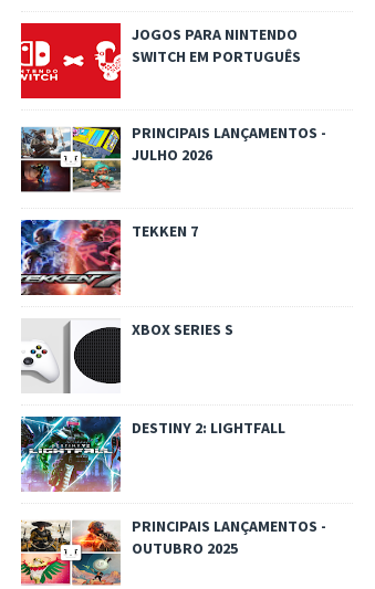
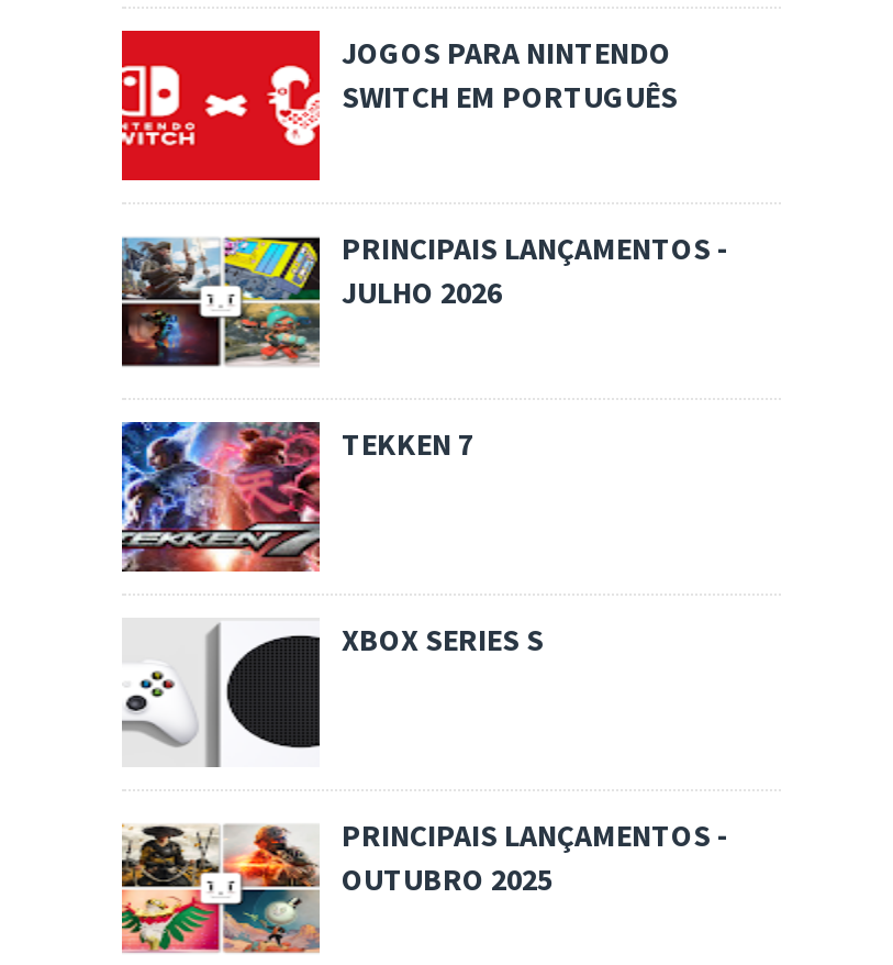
- [image]
- DESTINY 2: LIGHTFALL
